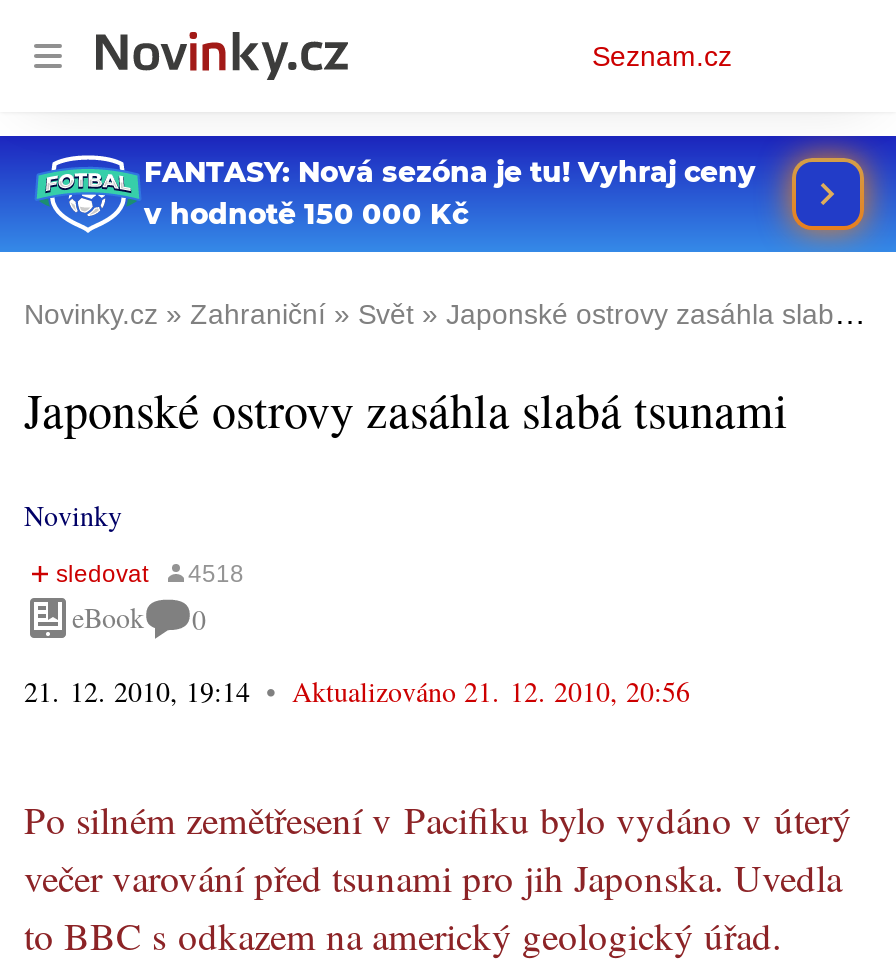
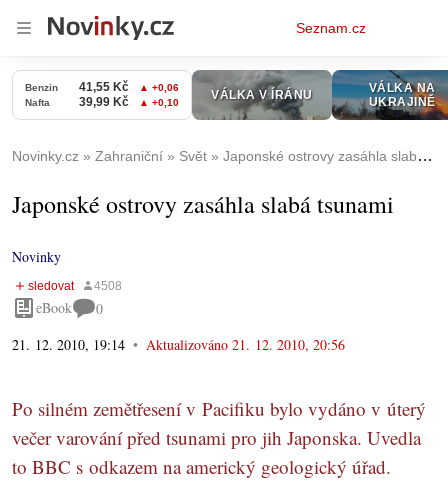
- [image]
+ [image]
